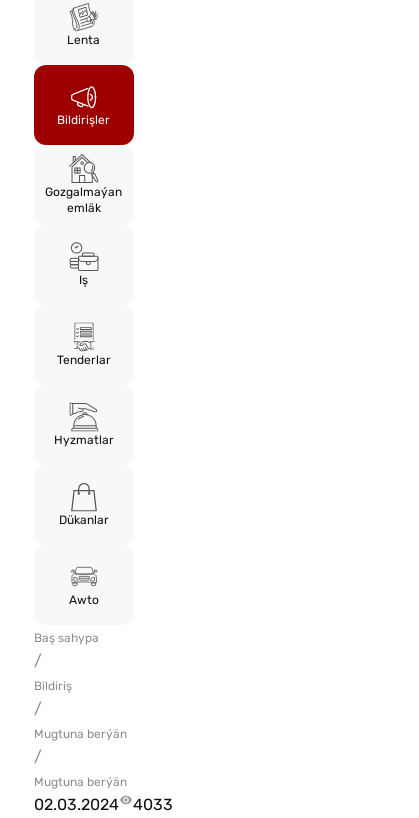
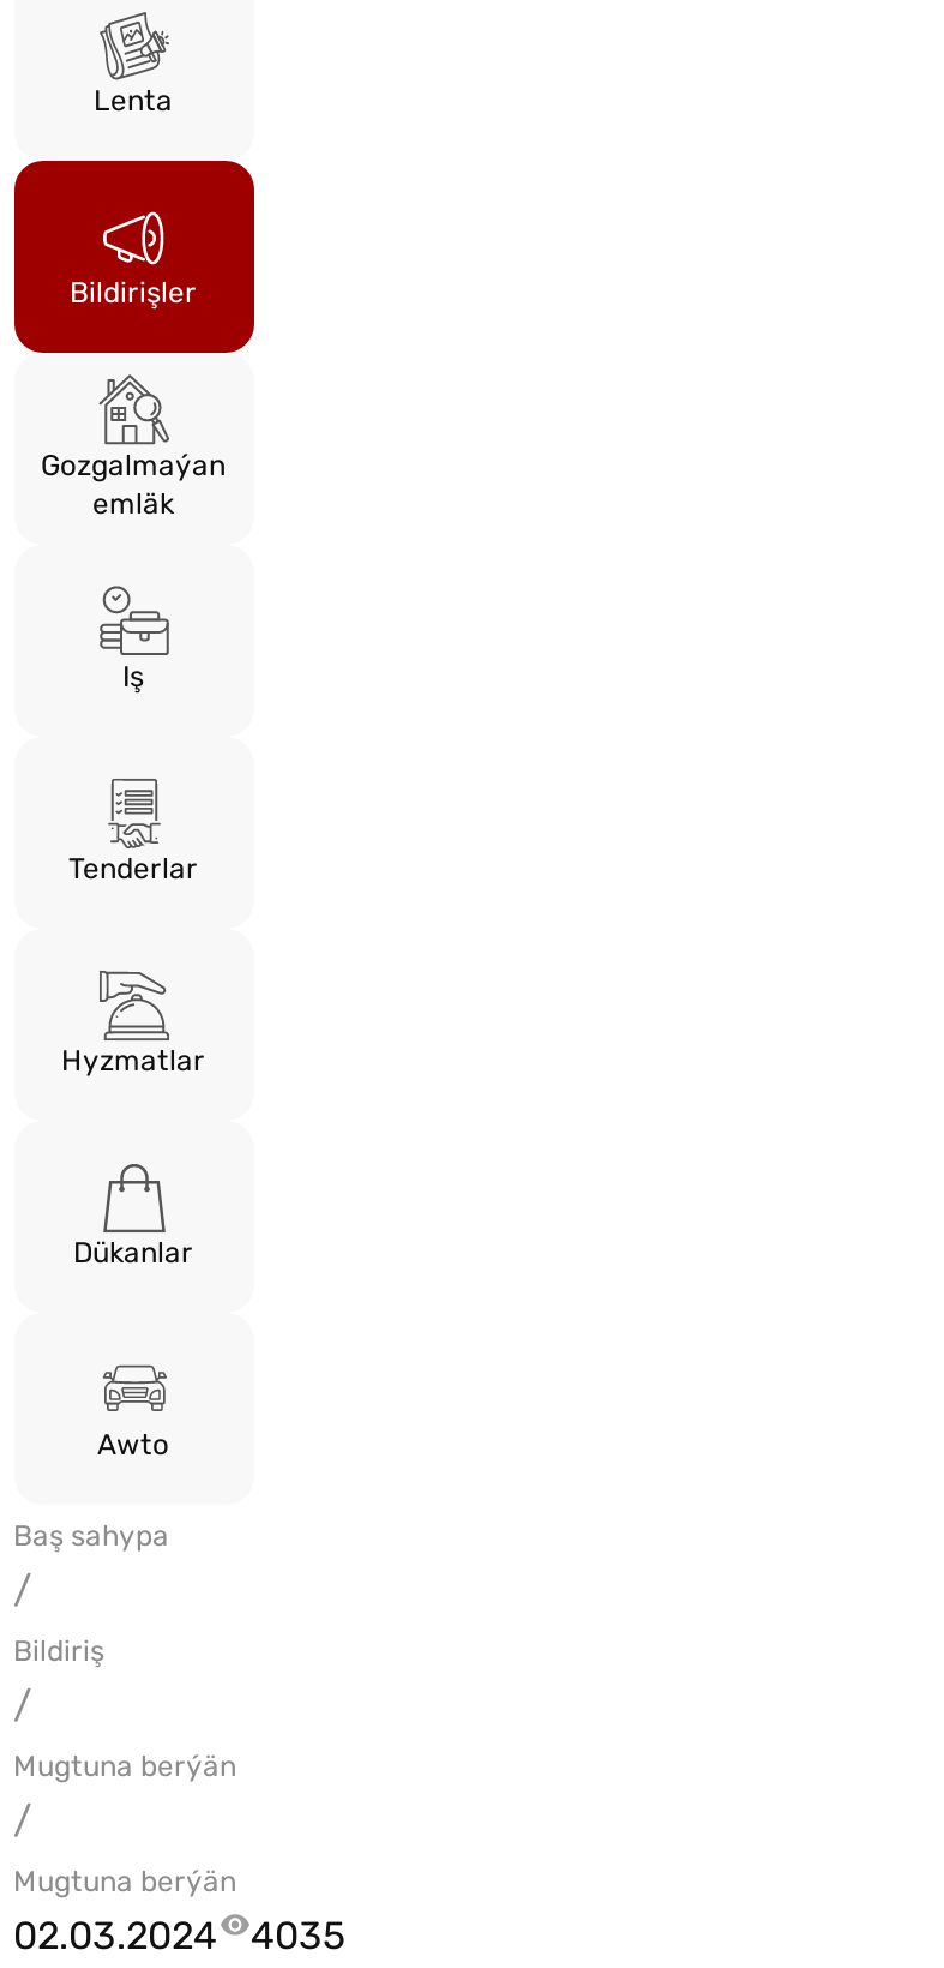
- 02.03.2024 4033
+ 02.03.2024 4035
